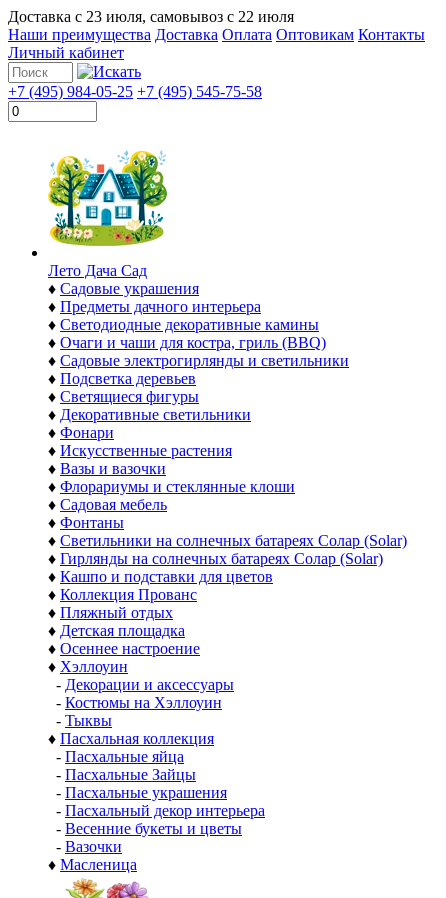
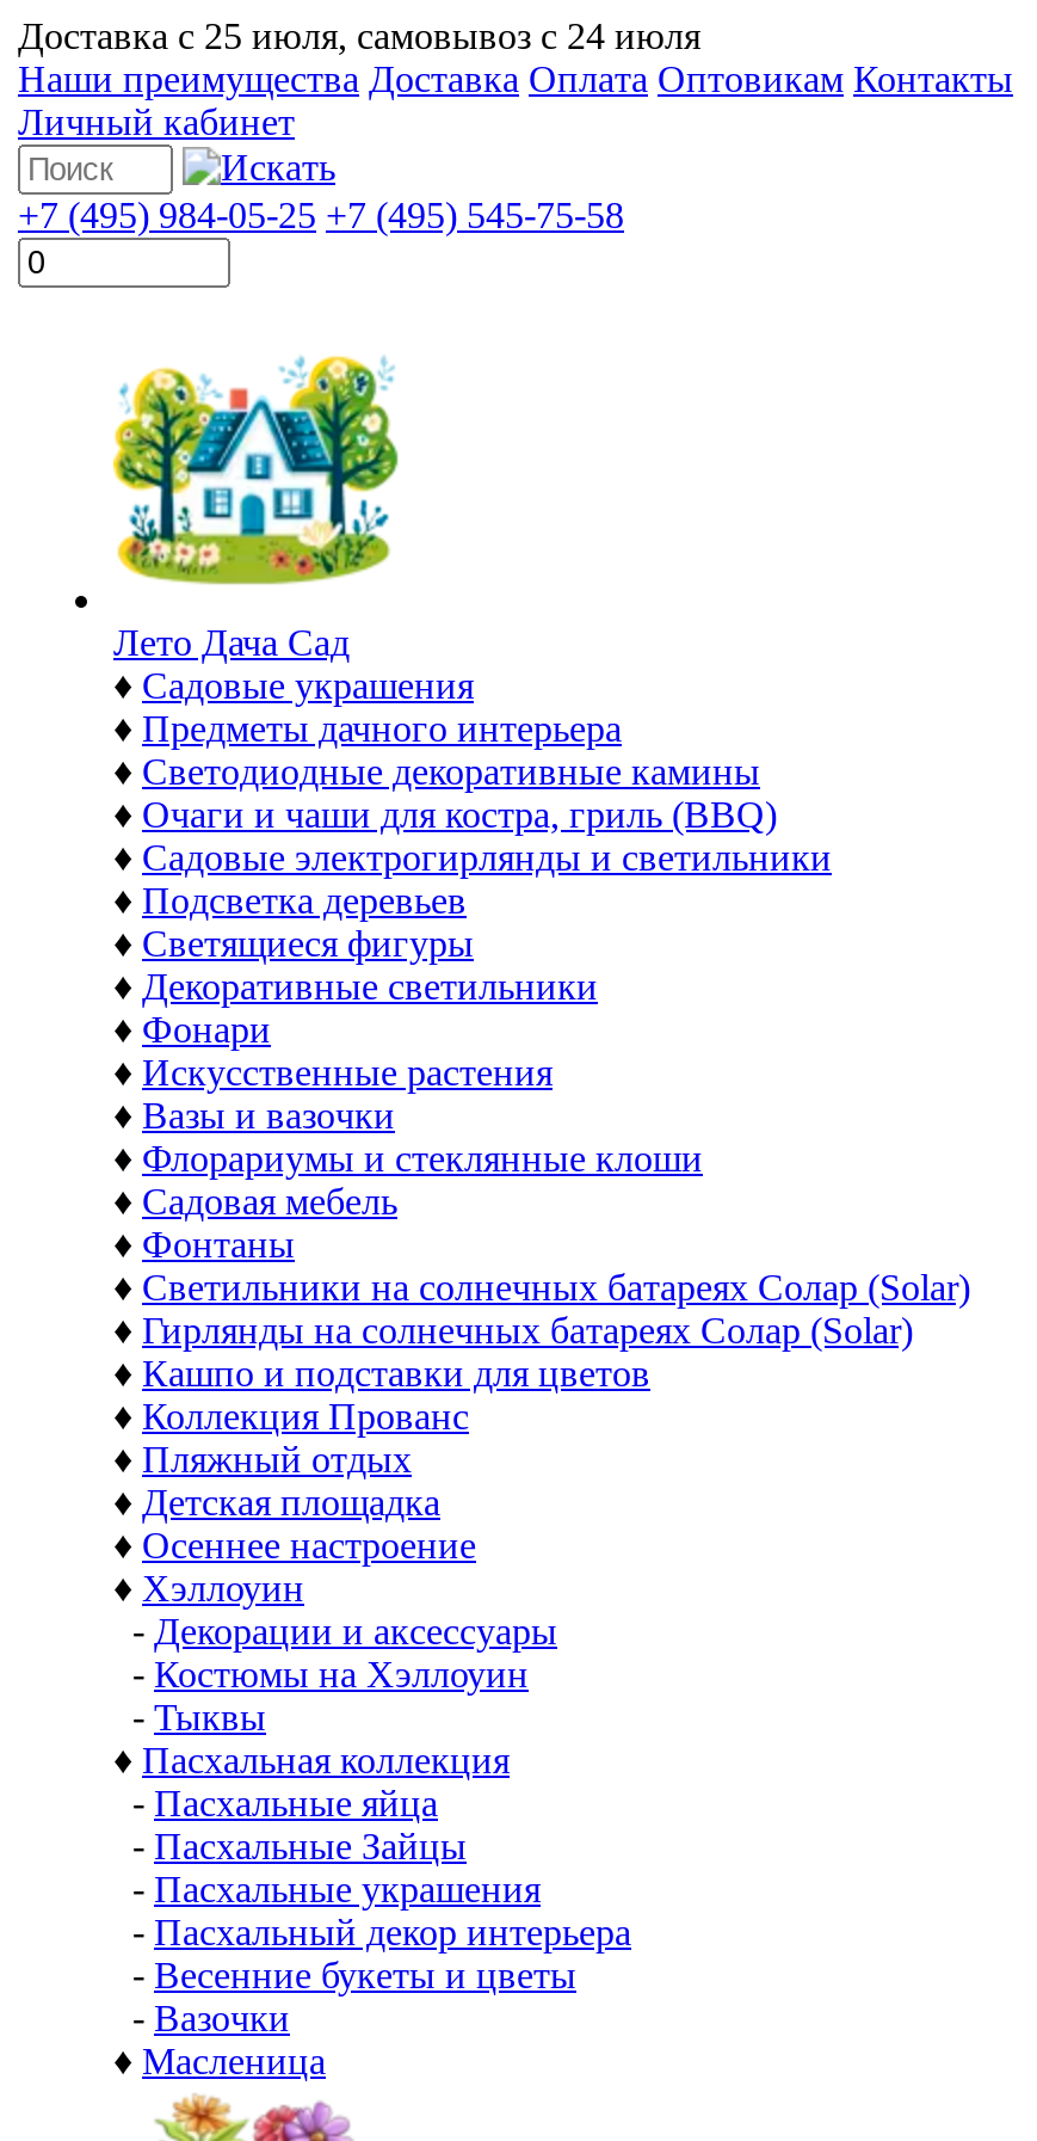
- Доставка с 23 июля, самовывоз с 22 июля
+ Доставка с 25 июля, самовывоз с 24 июля
